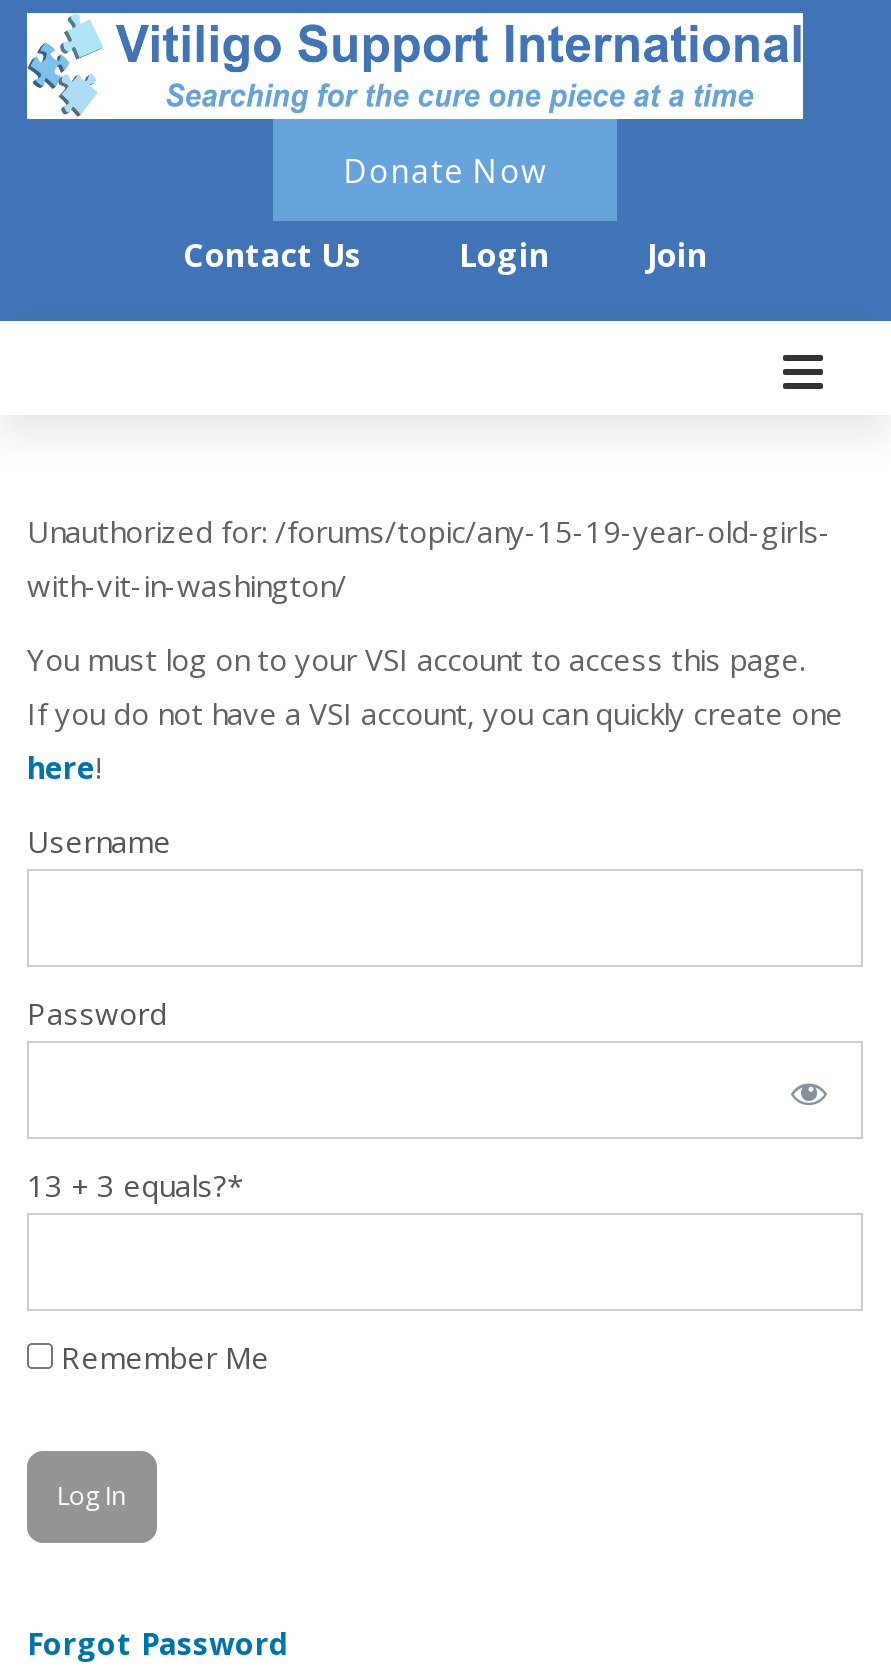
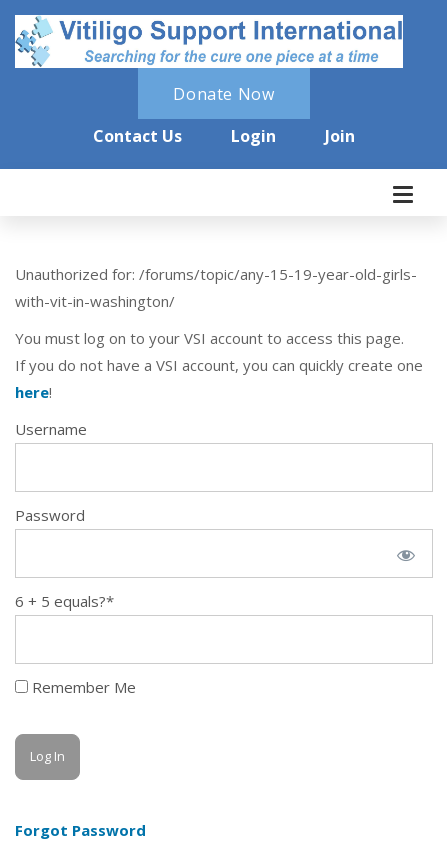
- 13 + 3 equals?*
+ 6 + 5 equals?*
